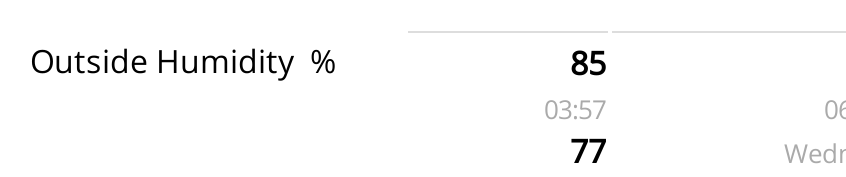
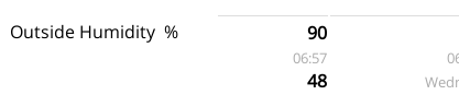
- 85
+ 90

- 03:57
+ 06:57

- 77
+ 48
